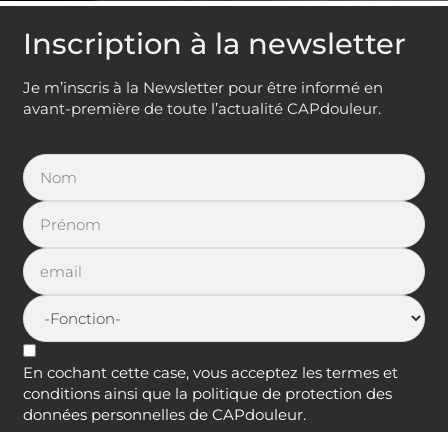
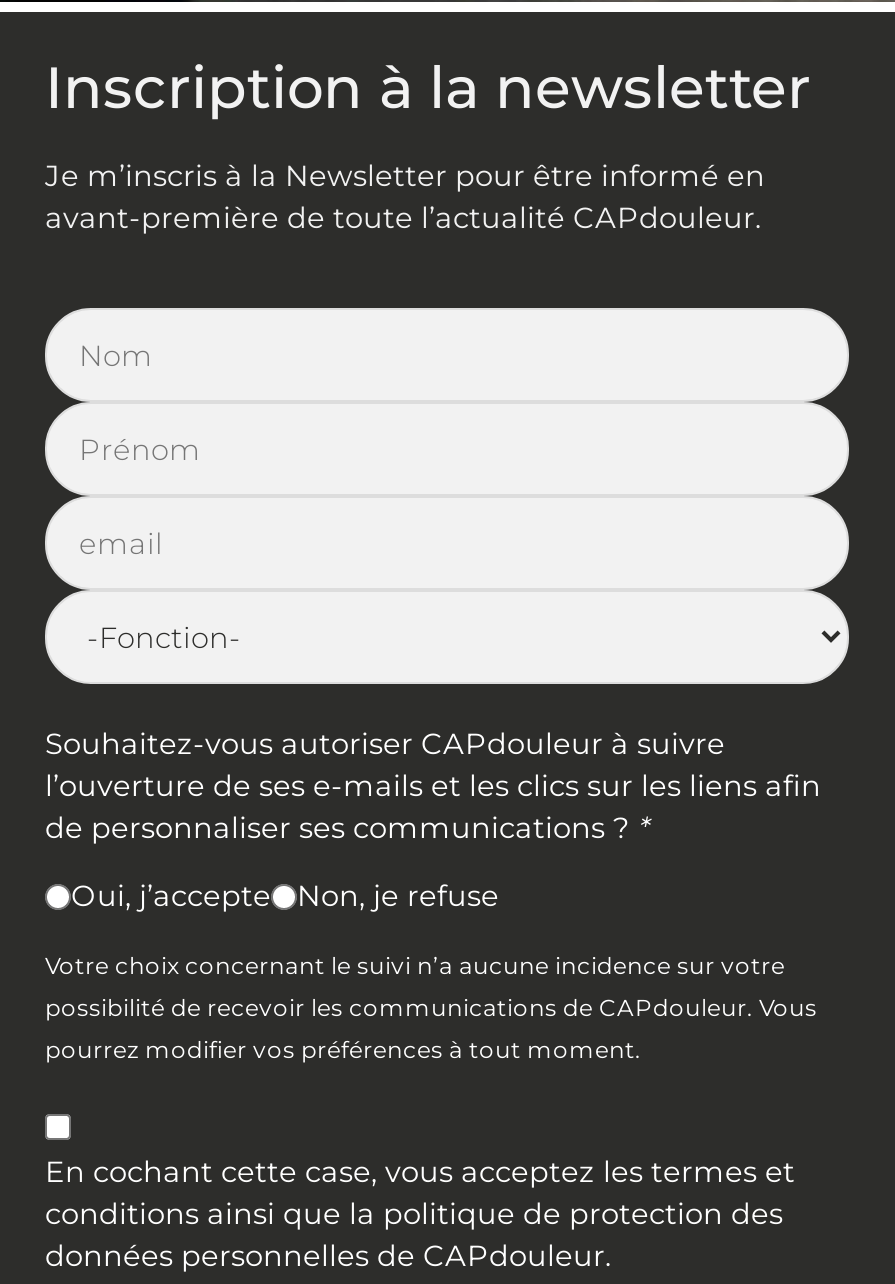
+ Souhaitez-vous autoriser CAPdouleur à suivre
+ l’ouverture de ses e-mails et les clics sur les liens afin
+ de personnaliser ses communications ? *
+ Oui, j’accepte
+ Non, je refuse
+ Votre choix concernant le suivi n’a aucune incidence sur votre
+ possibilité de recevoir les communications de CAPdouleur. Vous
+ pourrez modifier vos préférences à tout moment.
